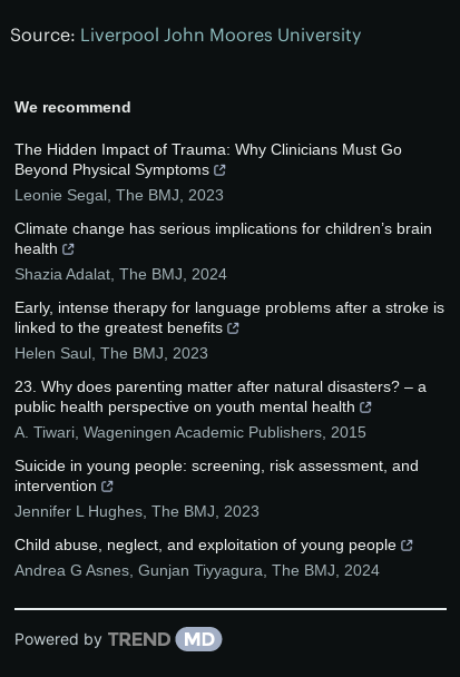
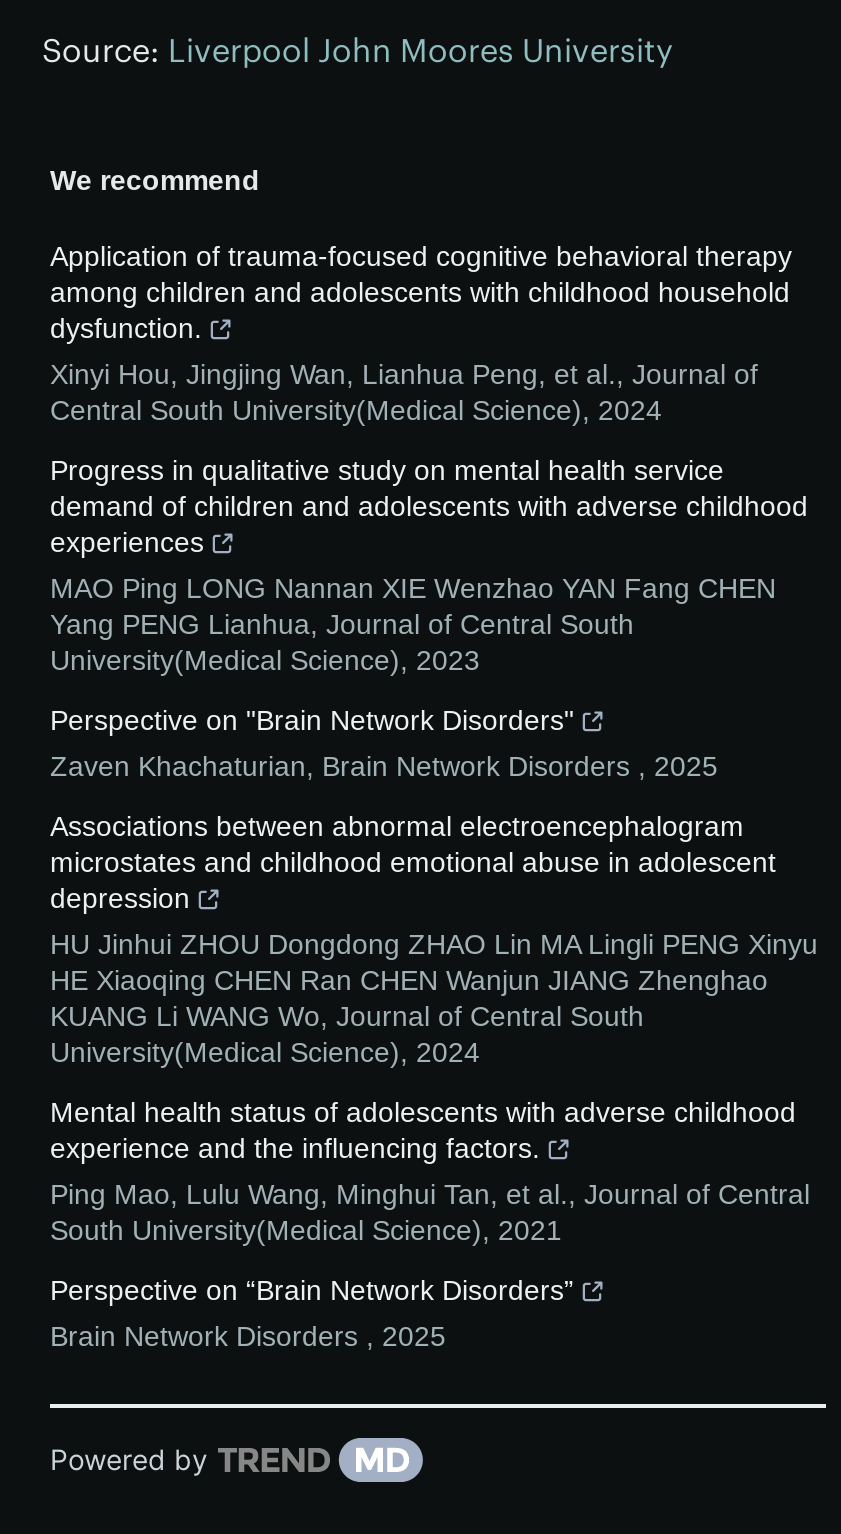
- The Hidden Impact of Trauma: Why Clinicians Must Go
- Beyond Physical Symptoms
- Leonie Segal, The BMJ, 2023
+ Application of trauma-focused cognitive behavioral therapy
+ among children and adolescents with childhood household
+ dysfunction.
+ Xinyi Hou, Jingjing Wan, Lianhua Peng, et al., Journal of
+ Central South University(Medical Science), 2024

- Climate change has serious implications for children’s brain
- health
- Shazia Adalat, The BMJ, 2024
+ Progress in qualitative study on mental health service
+ demand of children and adolescents with adverse childhood
+ experiences
+ MAO Ping LONG Nannan XIE Wenzhao YAN Fang CHEN
+ Yang PENG Lianhua, Journal of Central South
+ University(Medical Science), 2023

- Early, intense therapy for language problems after a stroke is
- linked to the greatest benefits
- Helen Saul, The BMJ, 2023
+ Perspective on "Brain Network Disorders"
+ Zaven Khachaturian, Brain Network Disorders, 2025

- 23. Why does parenting matter after natural disasters? – a
- public health perspective on youth mental health
- A. Tiwari, Wageningen Academic Publishers, 2015
+ Associations between abnormal electroencephalogram
+ microstates and childhood emotional abuse in adolescent
+ depression
+ HU Jinhui ZHOU Dongdong ZHAO Lin MA Lingli PENG Xinyu
+ HE Xiaoqing CHEN Ran CHEN Wanjun JIANG Zhenghao
+ KUANG Li WANG Wo, Journal of Central South
+ University(Medical Science), 2024

- Suicide in young people: screening, risk assessment, and
- intervention
- Jennifer L Hughes, The BMJ, 2023
+ Mental health status of adolescents with adverse childhood
+ experience and the influencing factors.
+ Ping Mao, Lulu Wang, Minghui Tan, et al., Journal of Central
+ South University(Medical Science), 2021

- Child abuse, neglect, and exploitation of young people
- Andrea G Asnes, Gunjan Tiyyagura, The BMJ, 2024
+ Perspective on “Brain Network Disorders”
+ Brain Network Disorders, 2025
